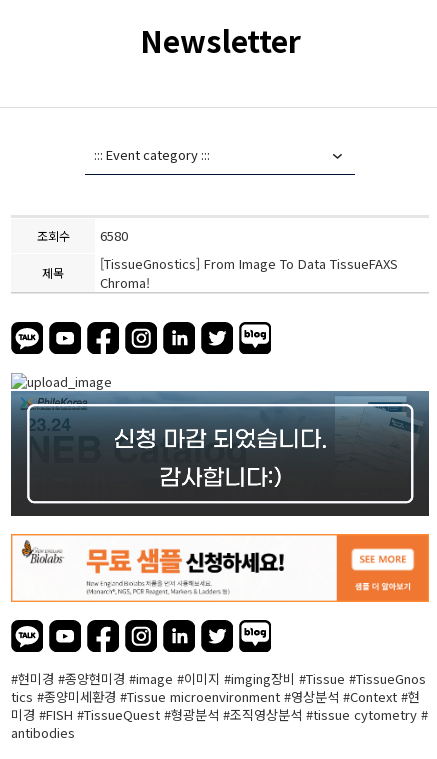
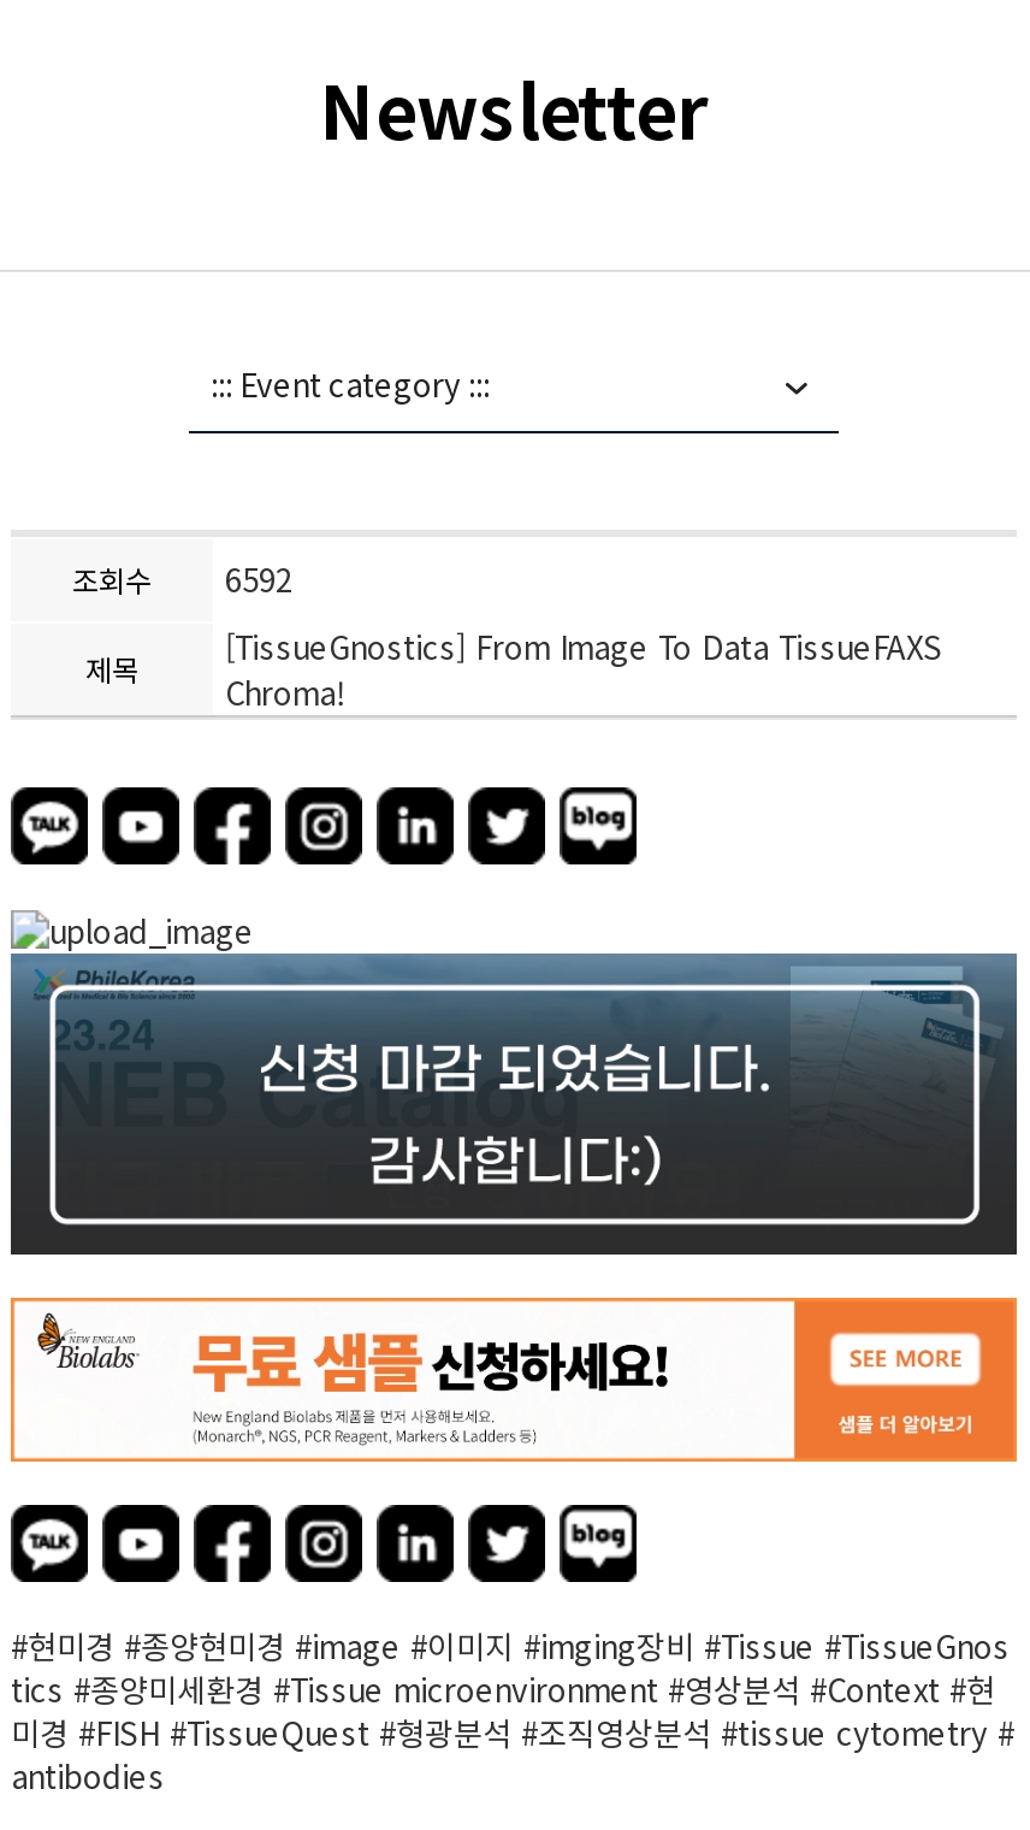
- 조회수 6580
+ 조회수 6592
